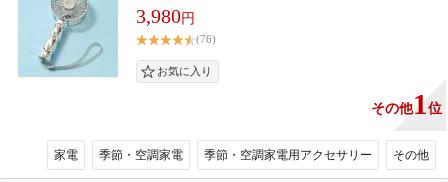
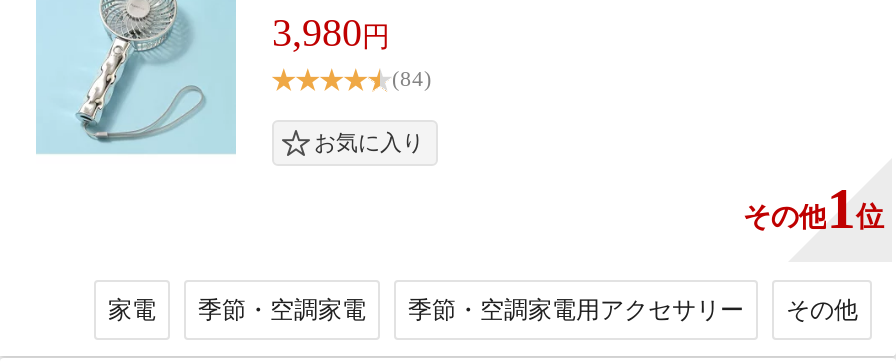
- (76)
+ (84)
